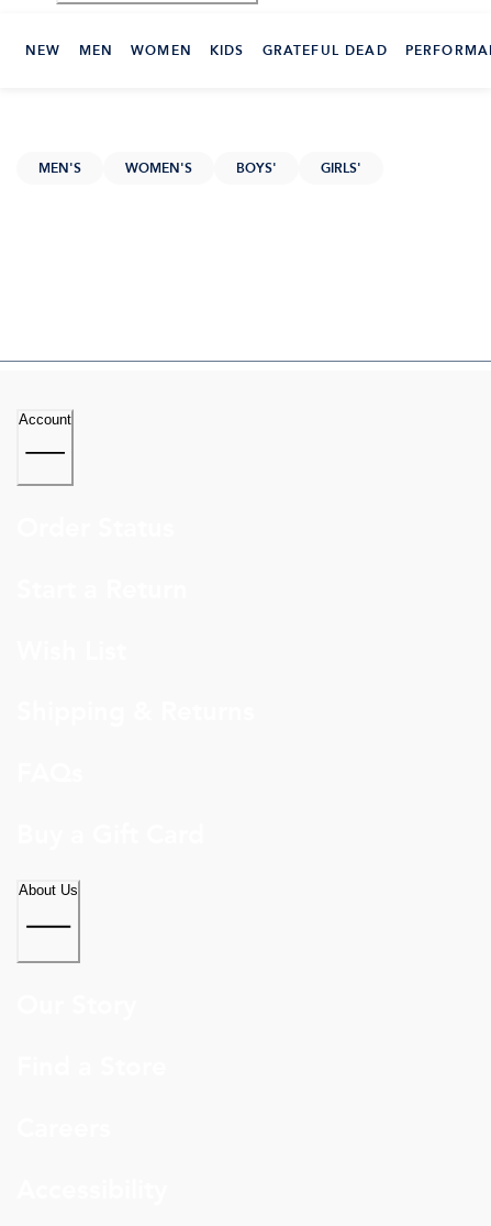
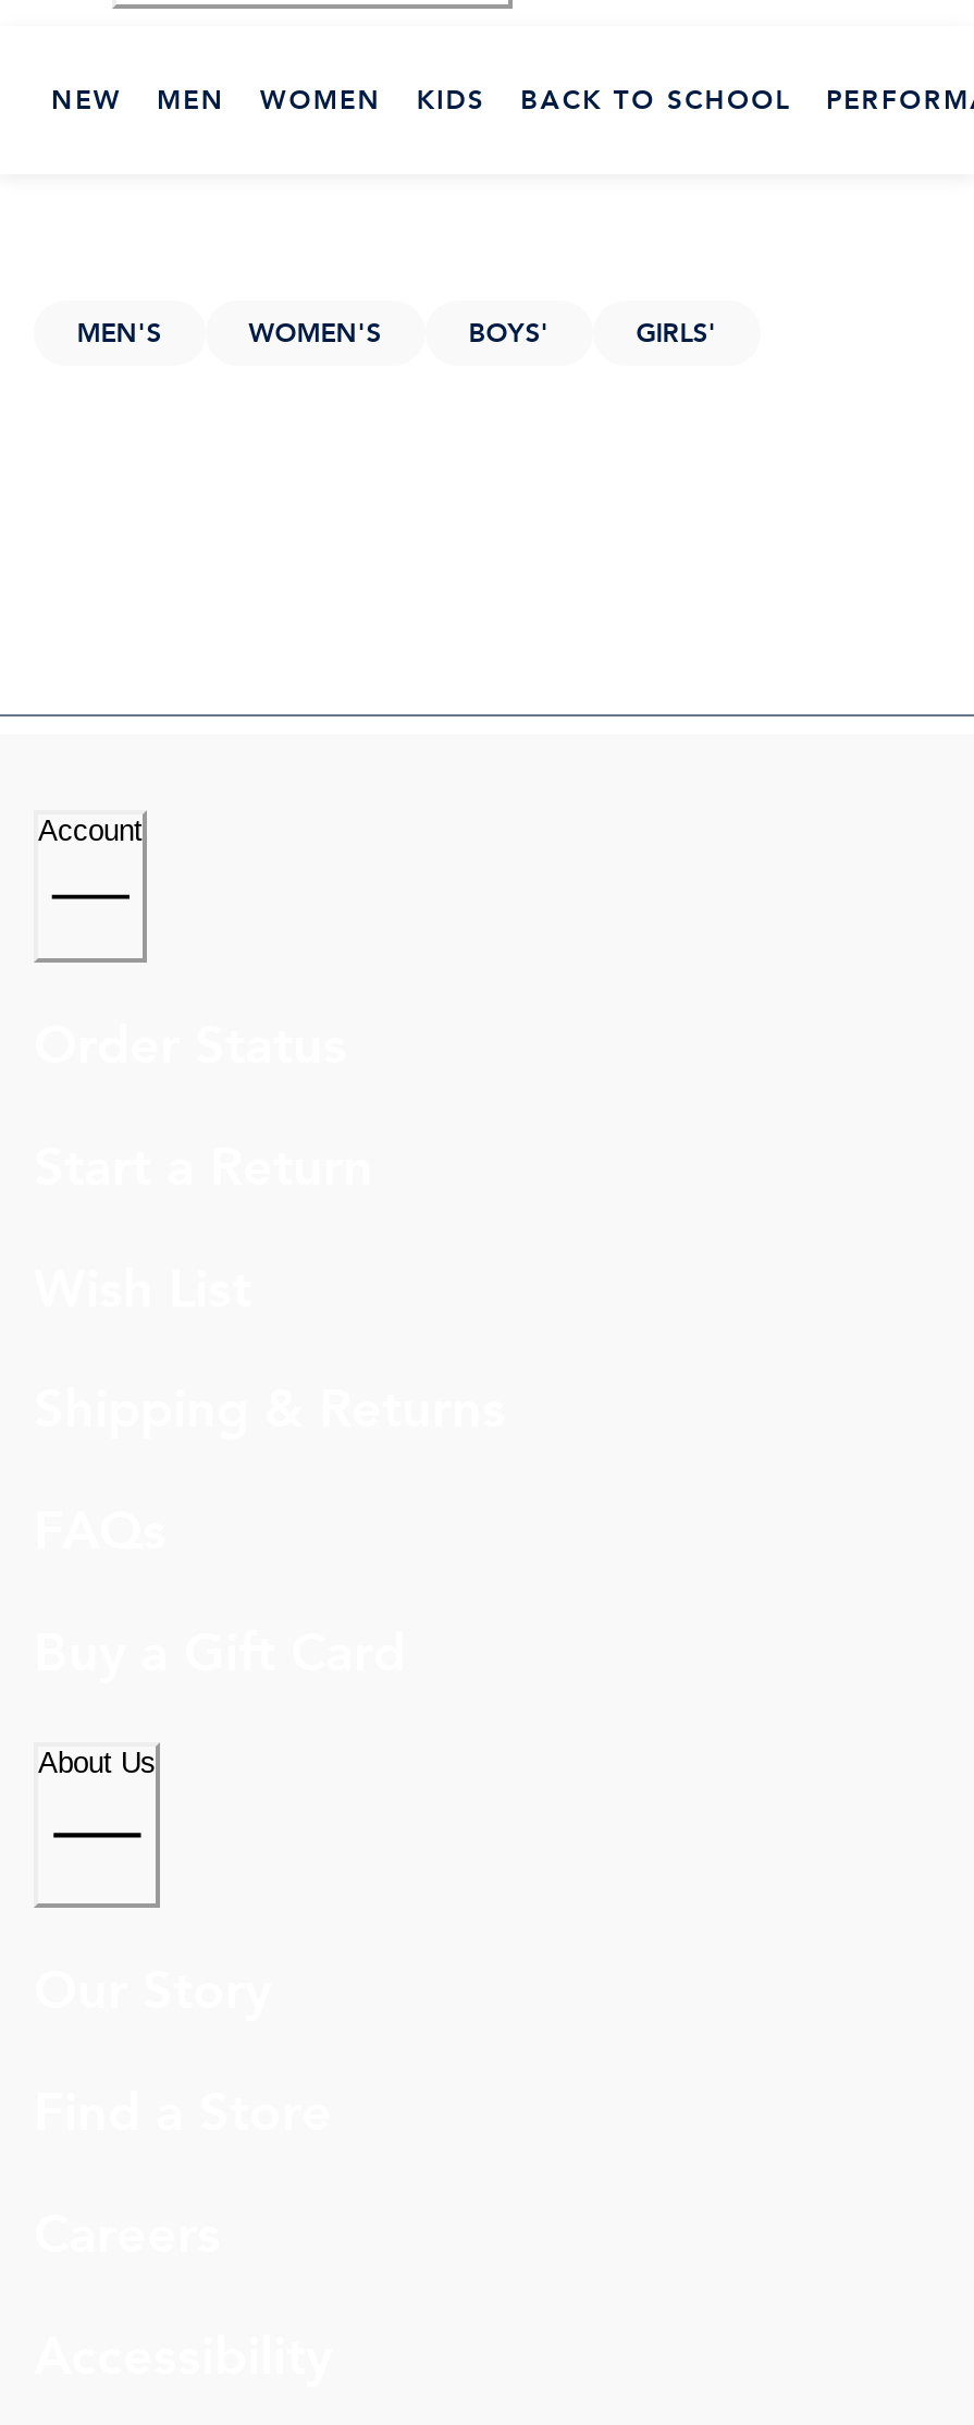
- GRATEFUL DEAD
+ BACK TO SCHOOL
